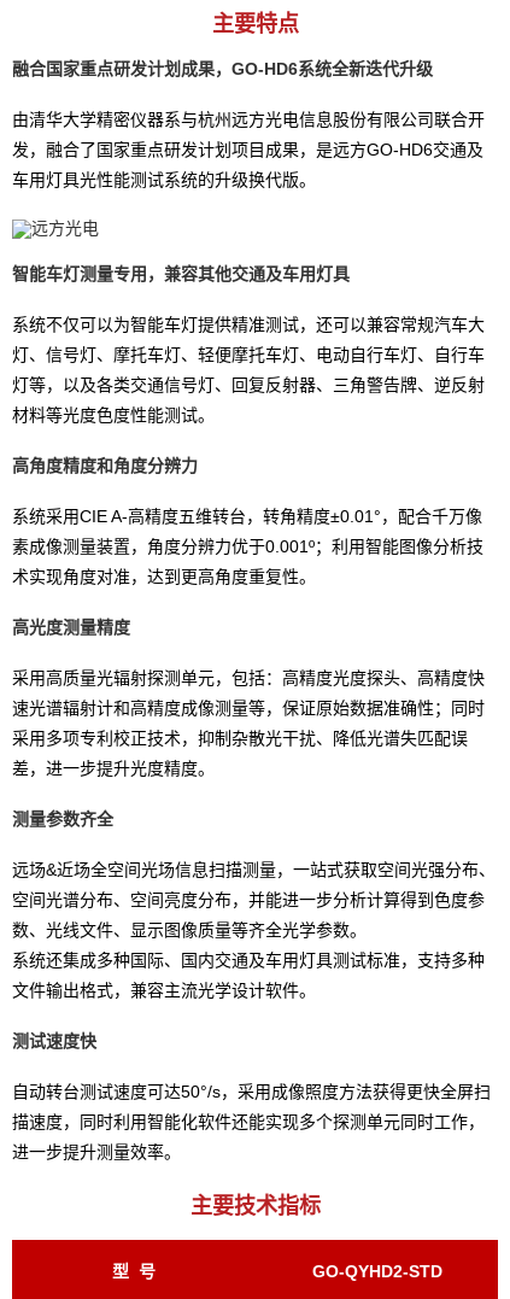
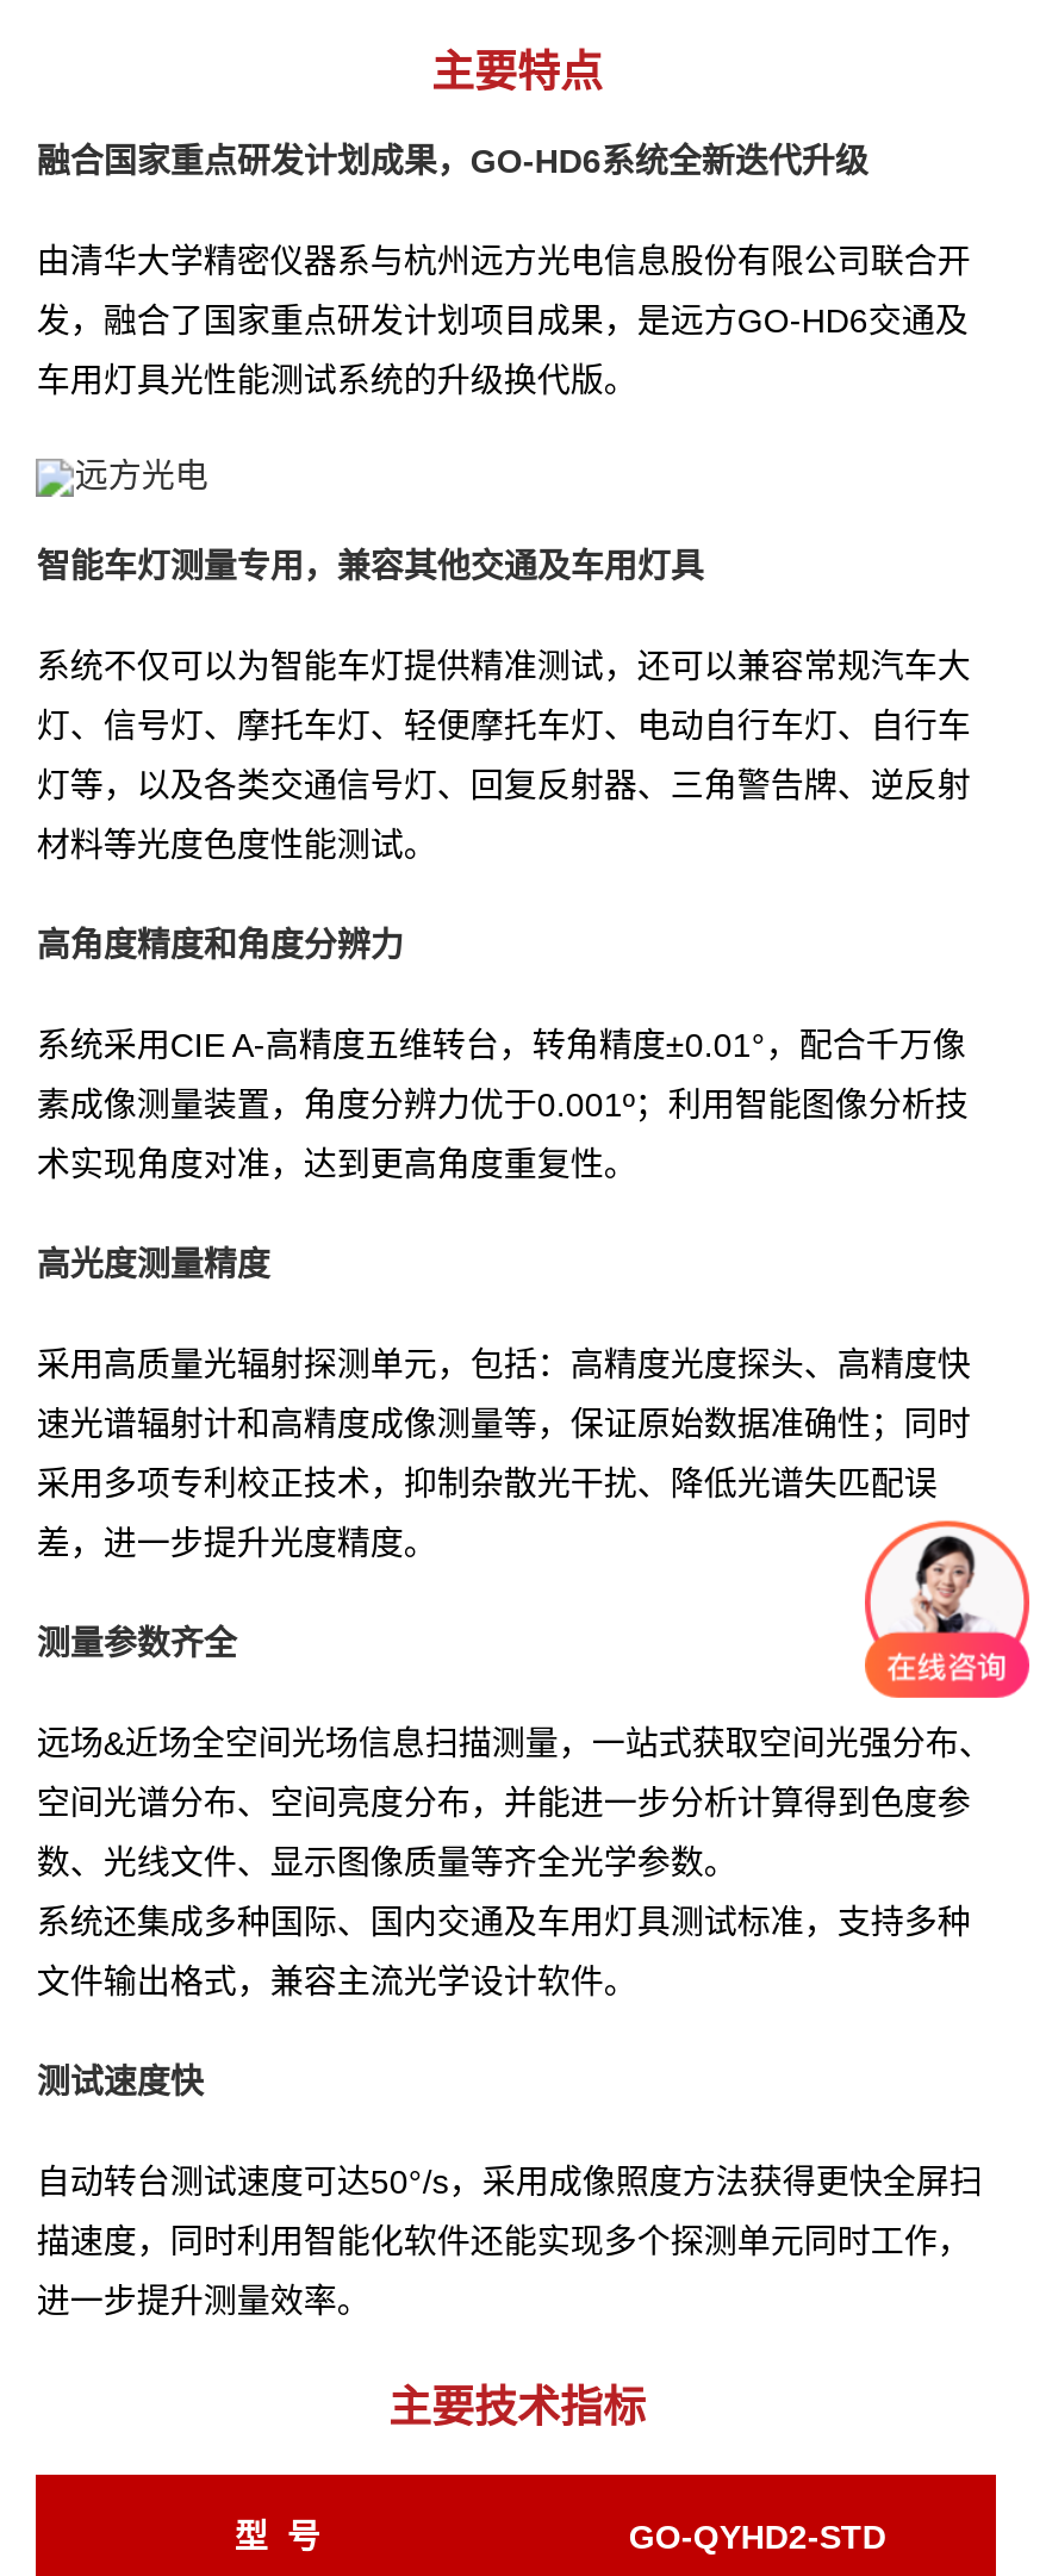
+ [image]
